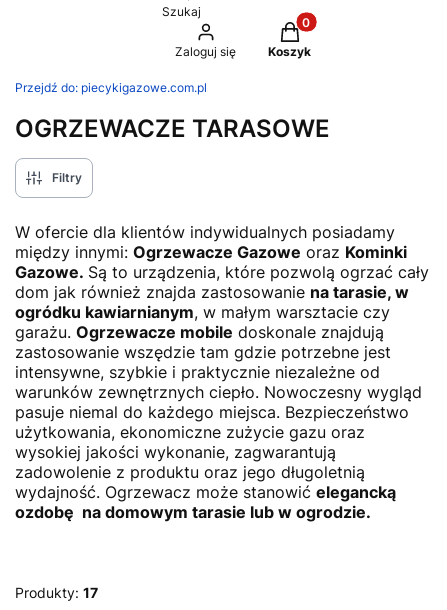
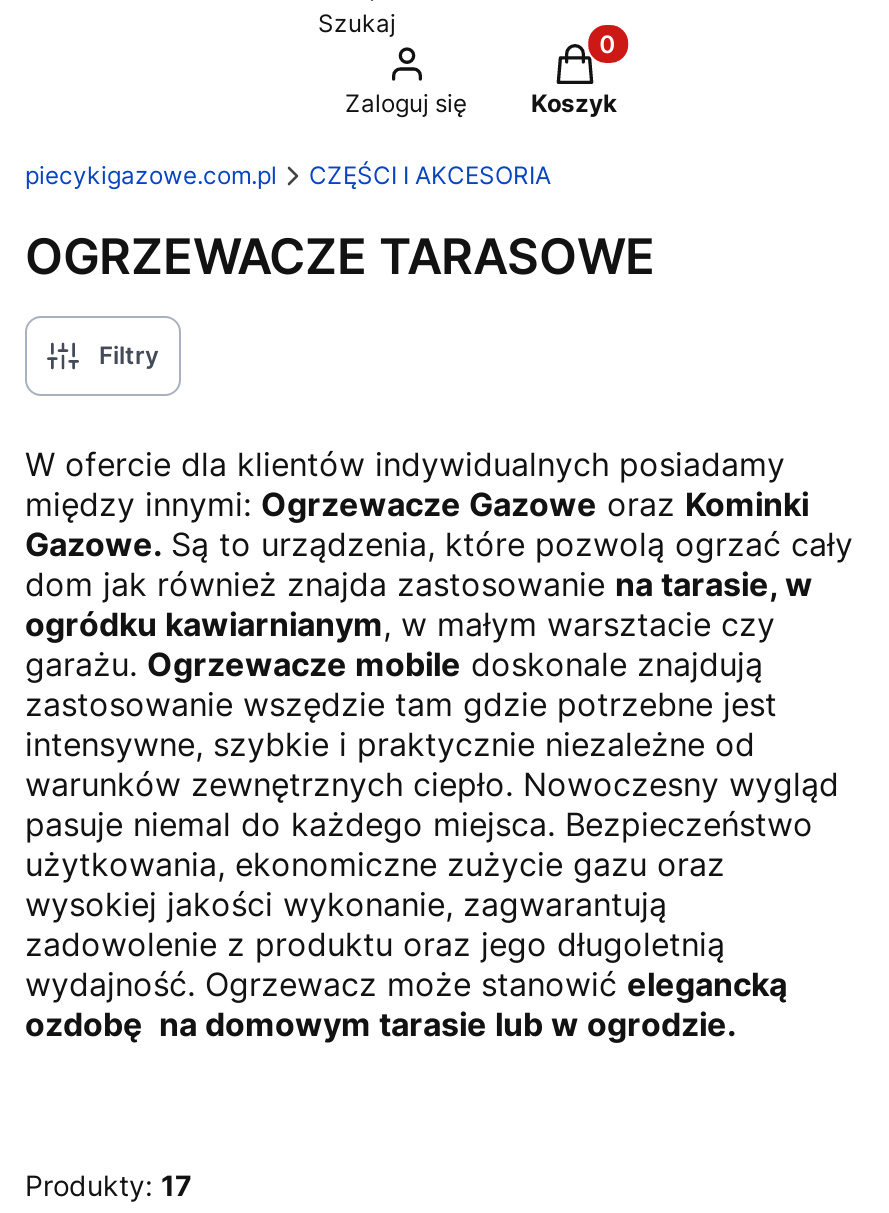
- Przejdź do: piecykigazowe.com.pl
+ piecykigazowe.com.pl
+ CZĘŚCI I AKCESORIA
